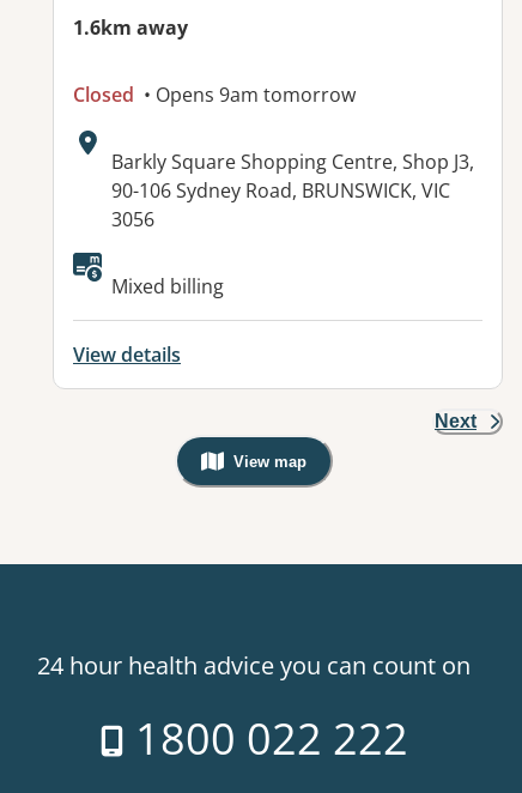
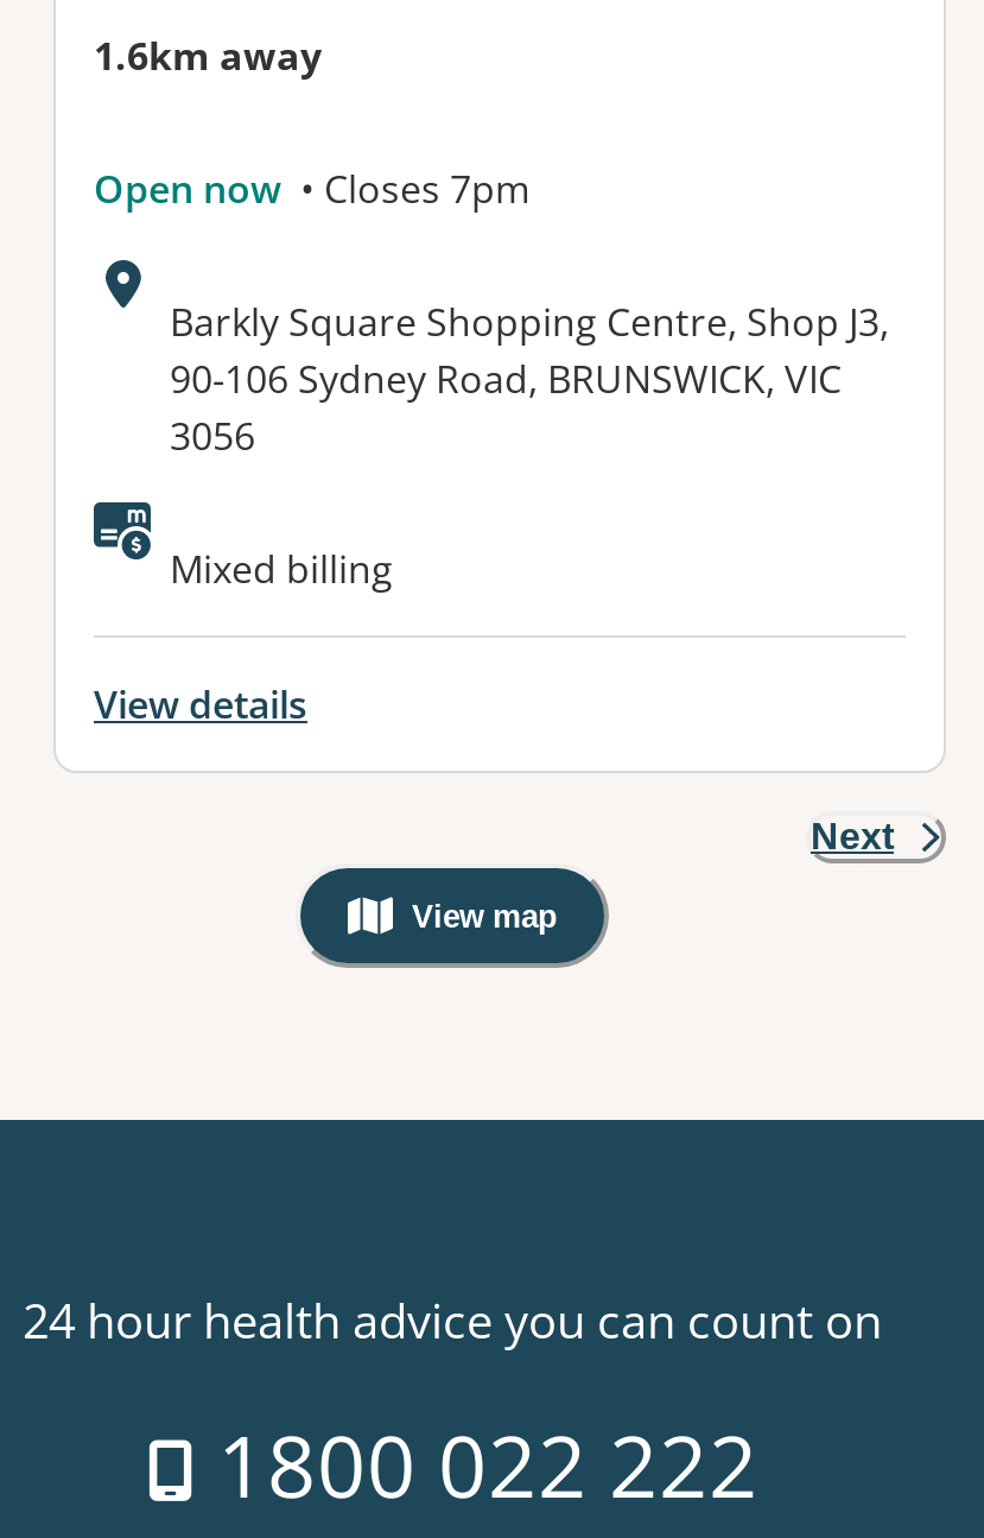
- Closed • Opens 9am tomorrow
+ Open now • Closes 7pm
